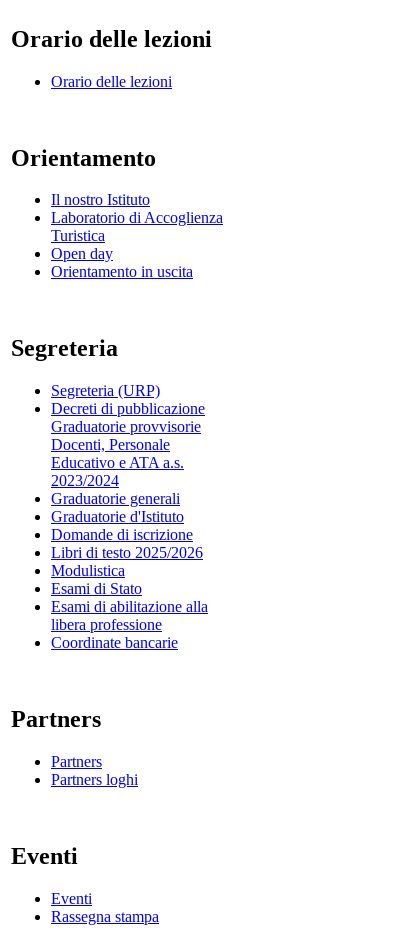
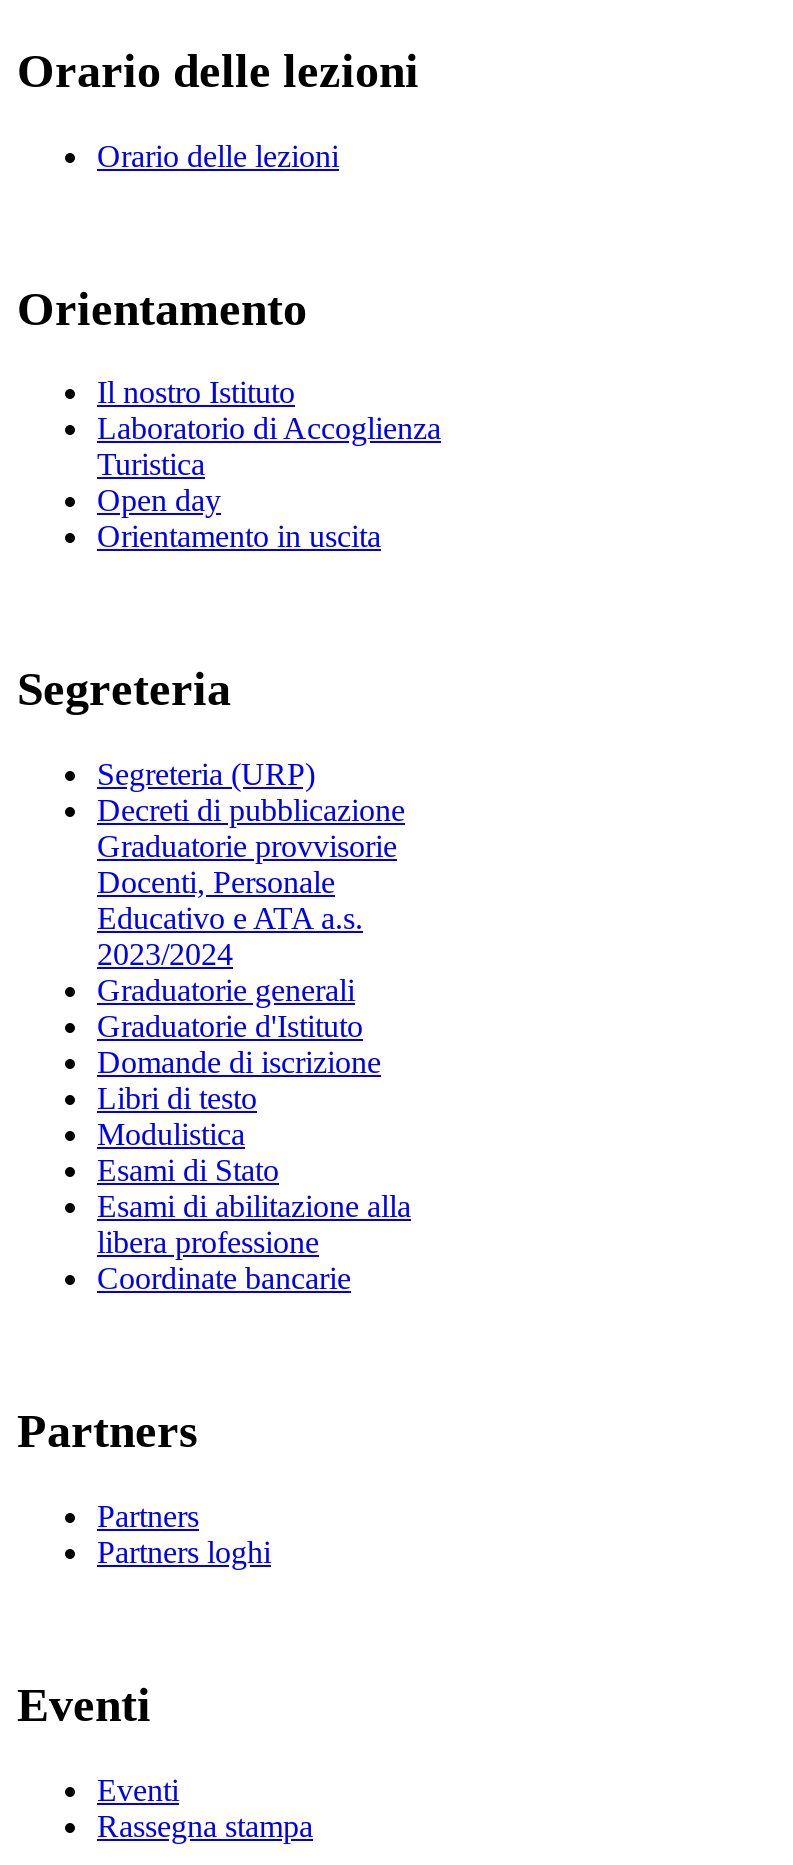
- Libri di testo 2025/2026
+ Libri di testo
